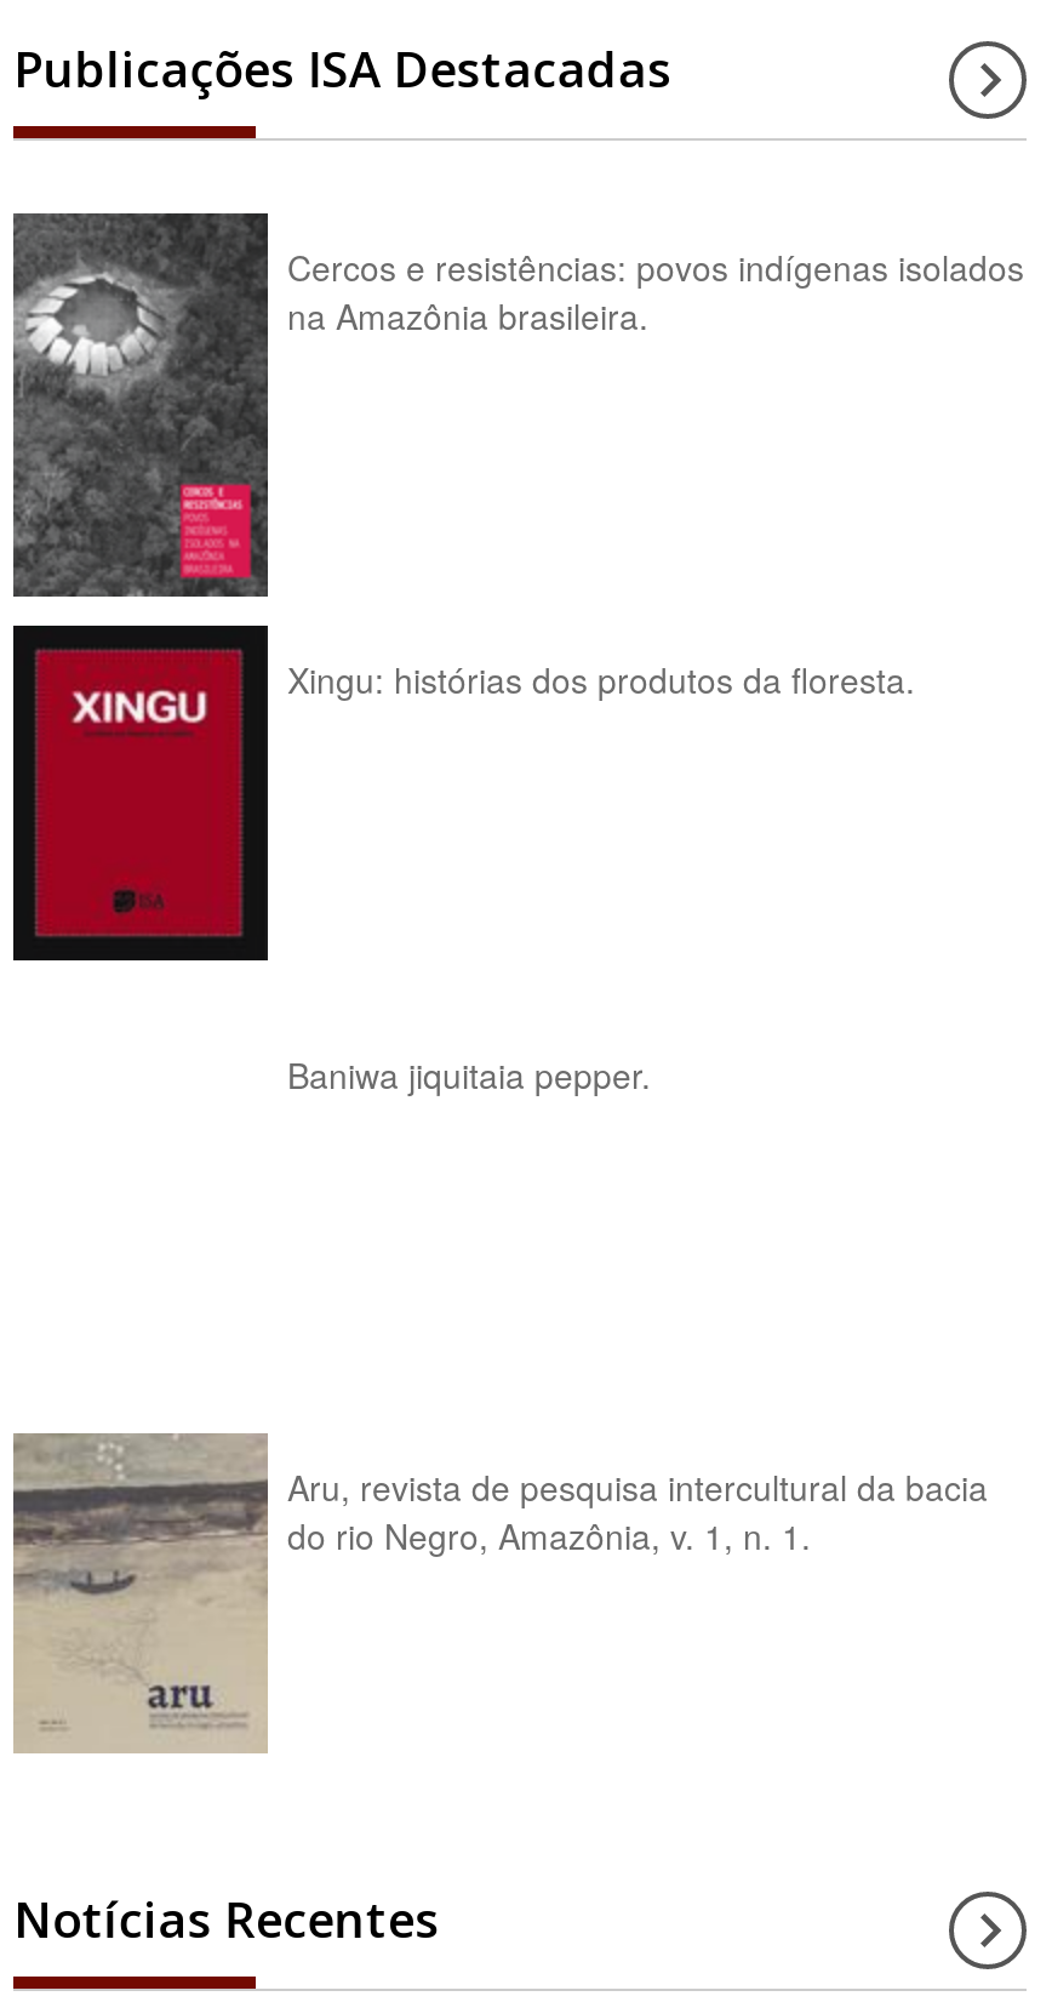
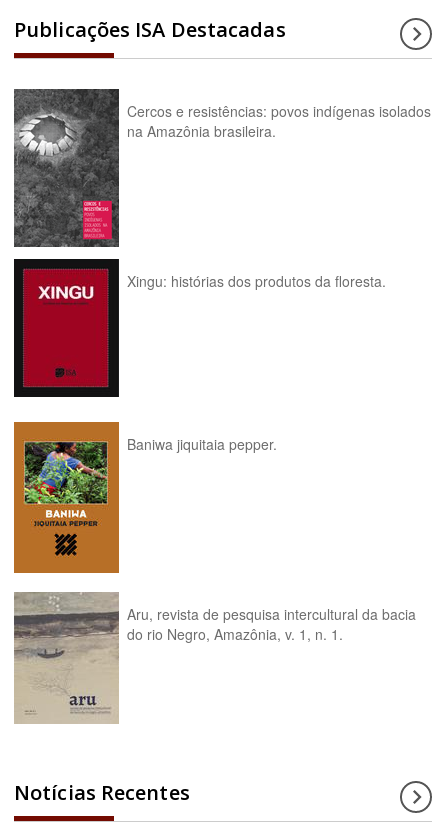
+ [image]
